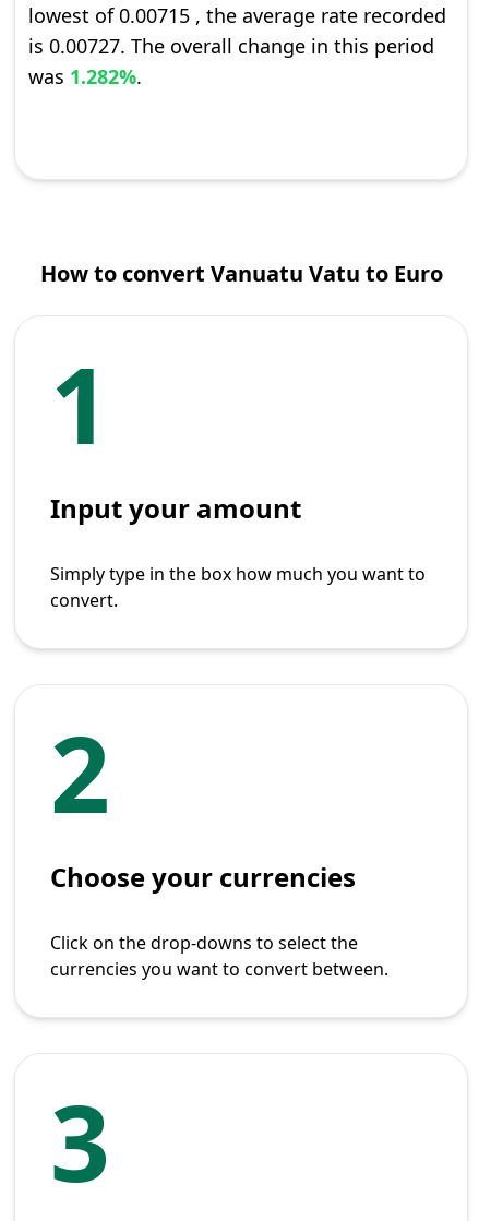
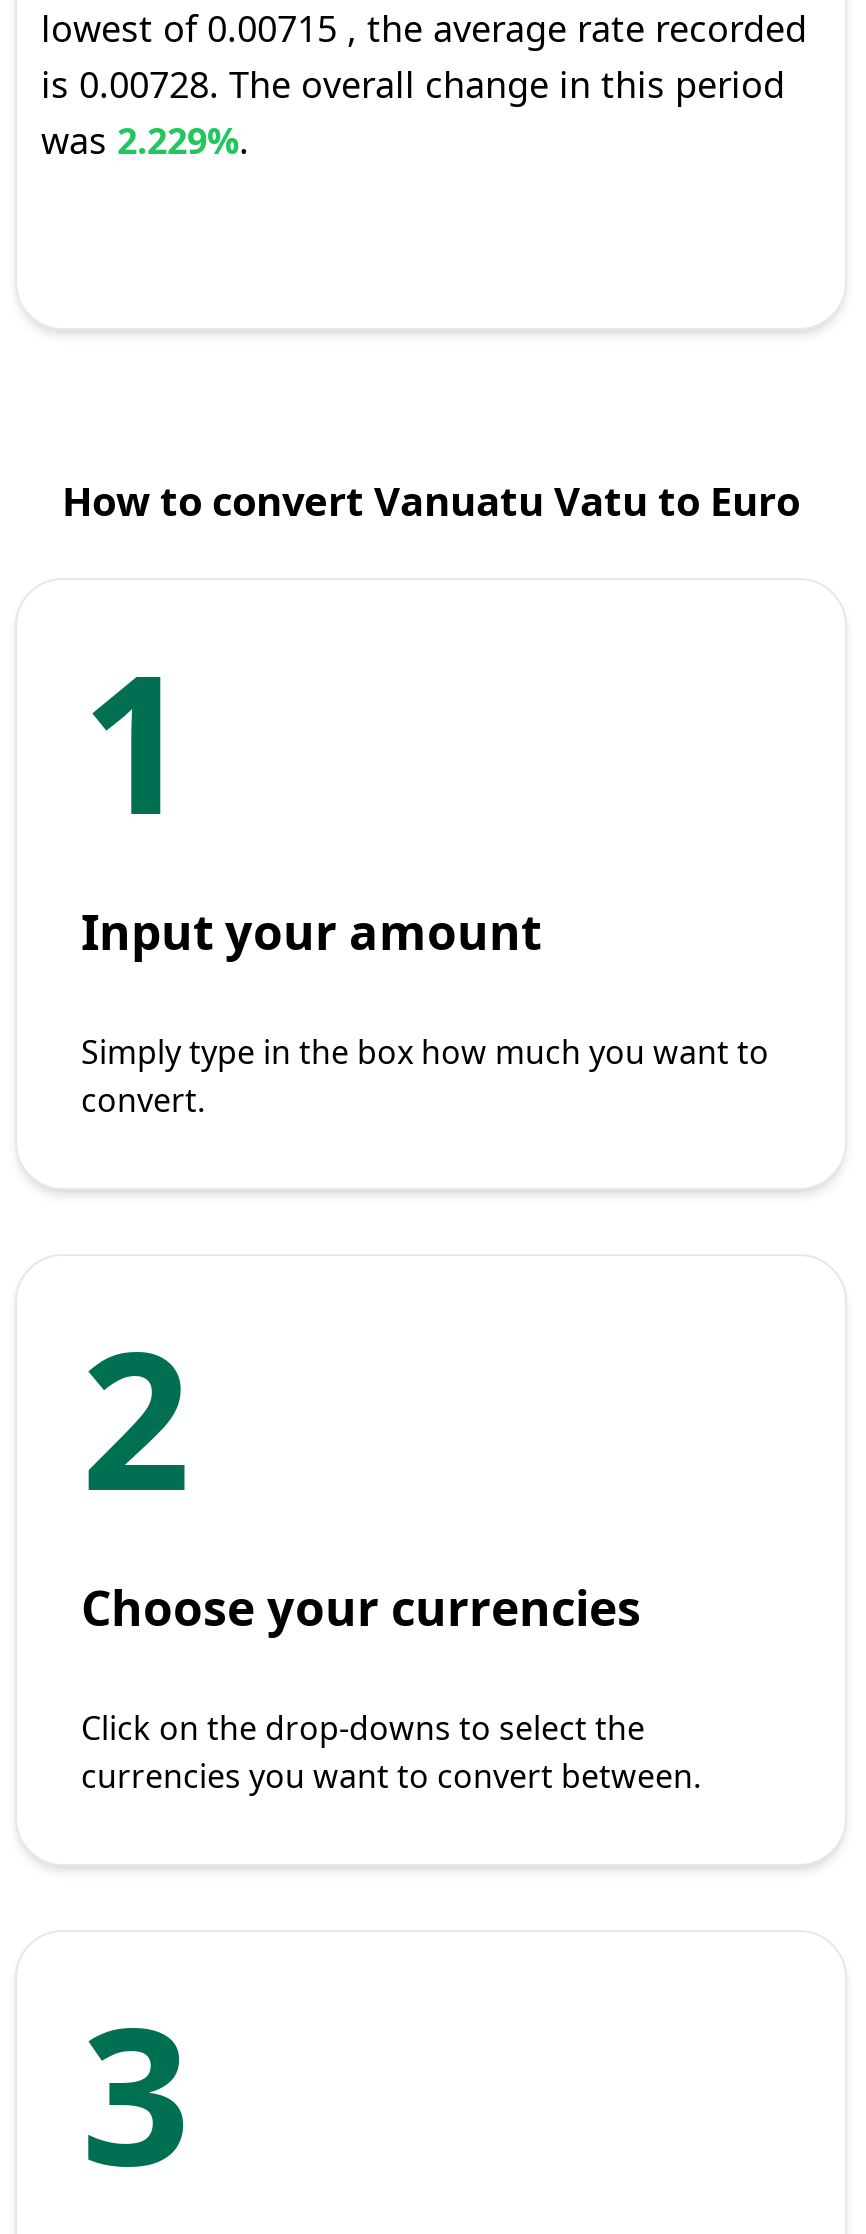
- is 0.00727. The overall change in this period
+ is 0.00728. The overall change in this period

- was 1.282%.
+ was 2.229%.
